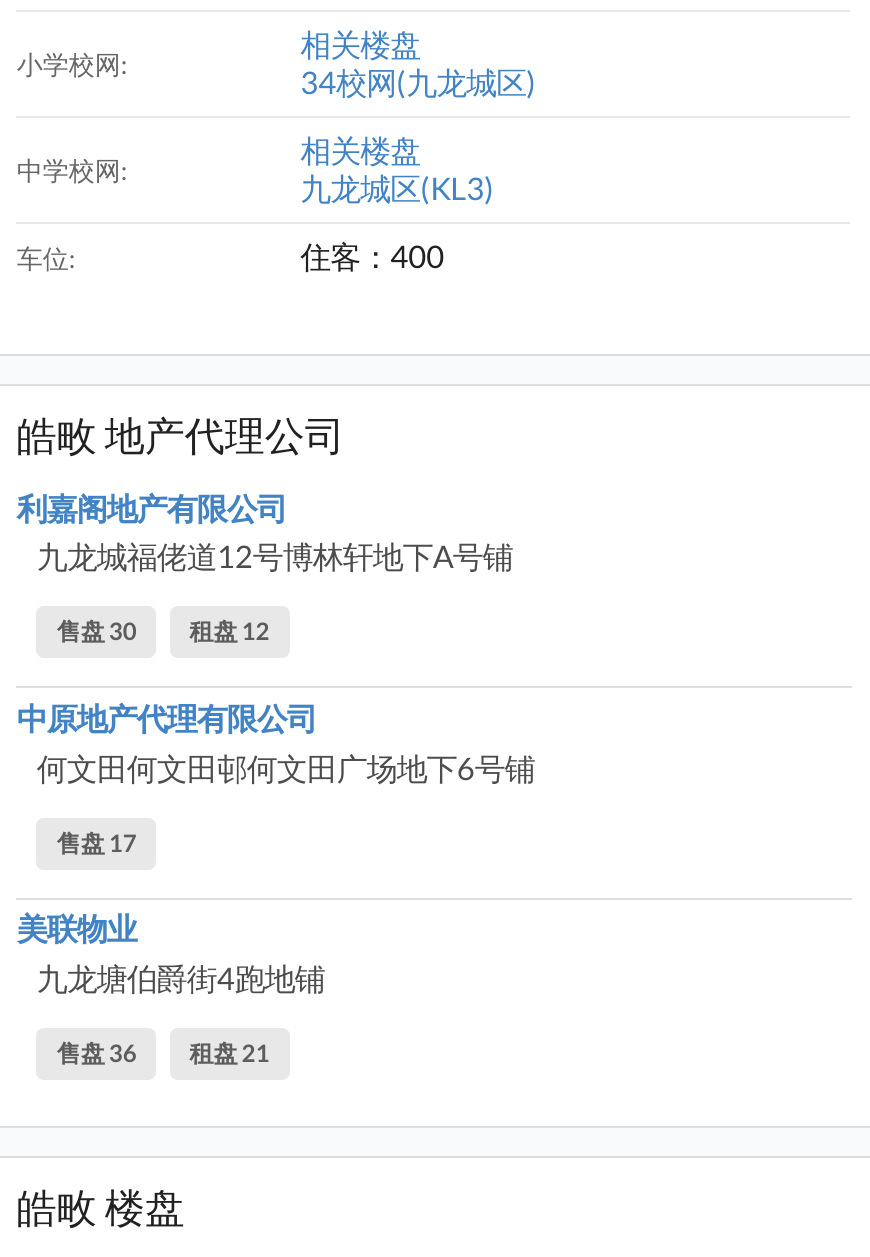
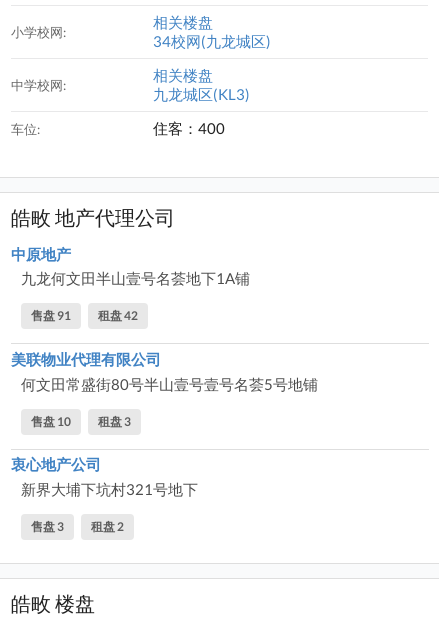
- 利嘉阁地产有限公司
- 九龙城福佬道12号博林轩地下A号铺
+ 中原地产
+ 九龙何文田半山壹号名荟地下1A铺

- 售盘 30
- 租盘 12
+ 售盘 91
+ 租盘 42

- 中原地产代理有限公司
- 何文田何文田邨何文田广场地下6号铺
+ 美联物业代理有限公司
+ 何文田常盛街80号半山壹号壹号名荟5号地铺

- 售盘 17
+ 售盘 10
+ 租盘 3

- 美联物业
- 九龙塘伯爵街4跑地铺
+ 衷心地产公司
+ 新界大埔下坑村321号地下

- 售盘 36
- 租盘 21
+ 售盘 3
+ 租盘 2
